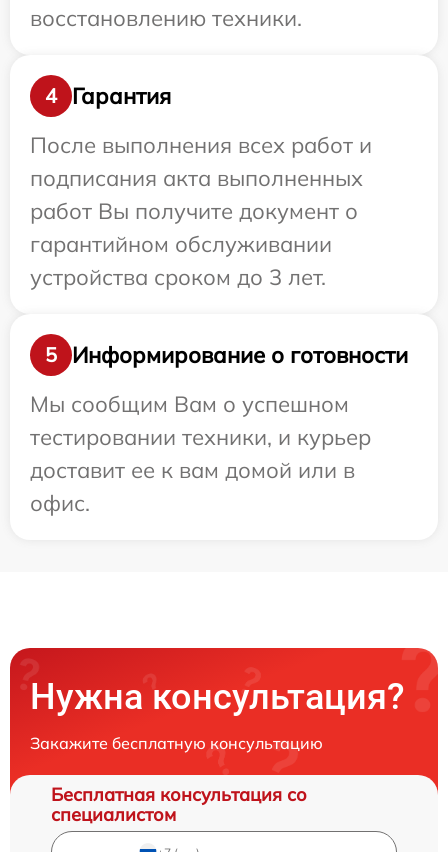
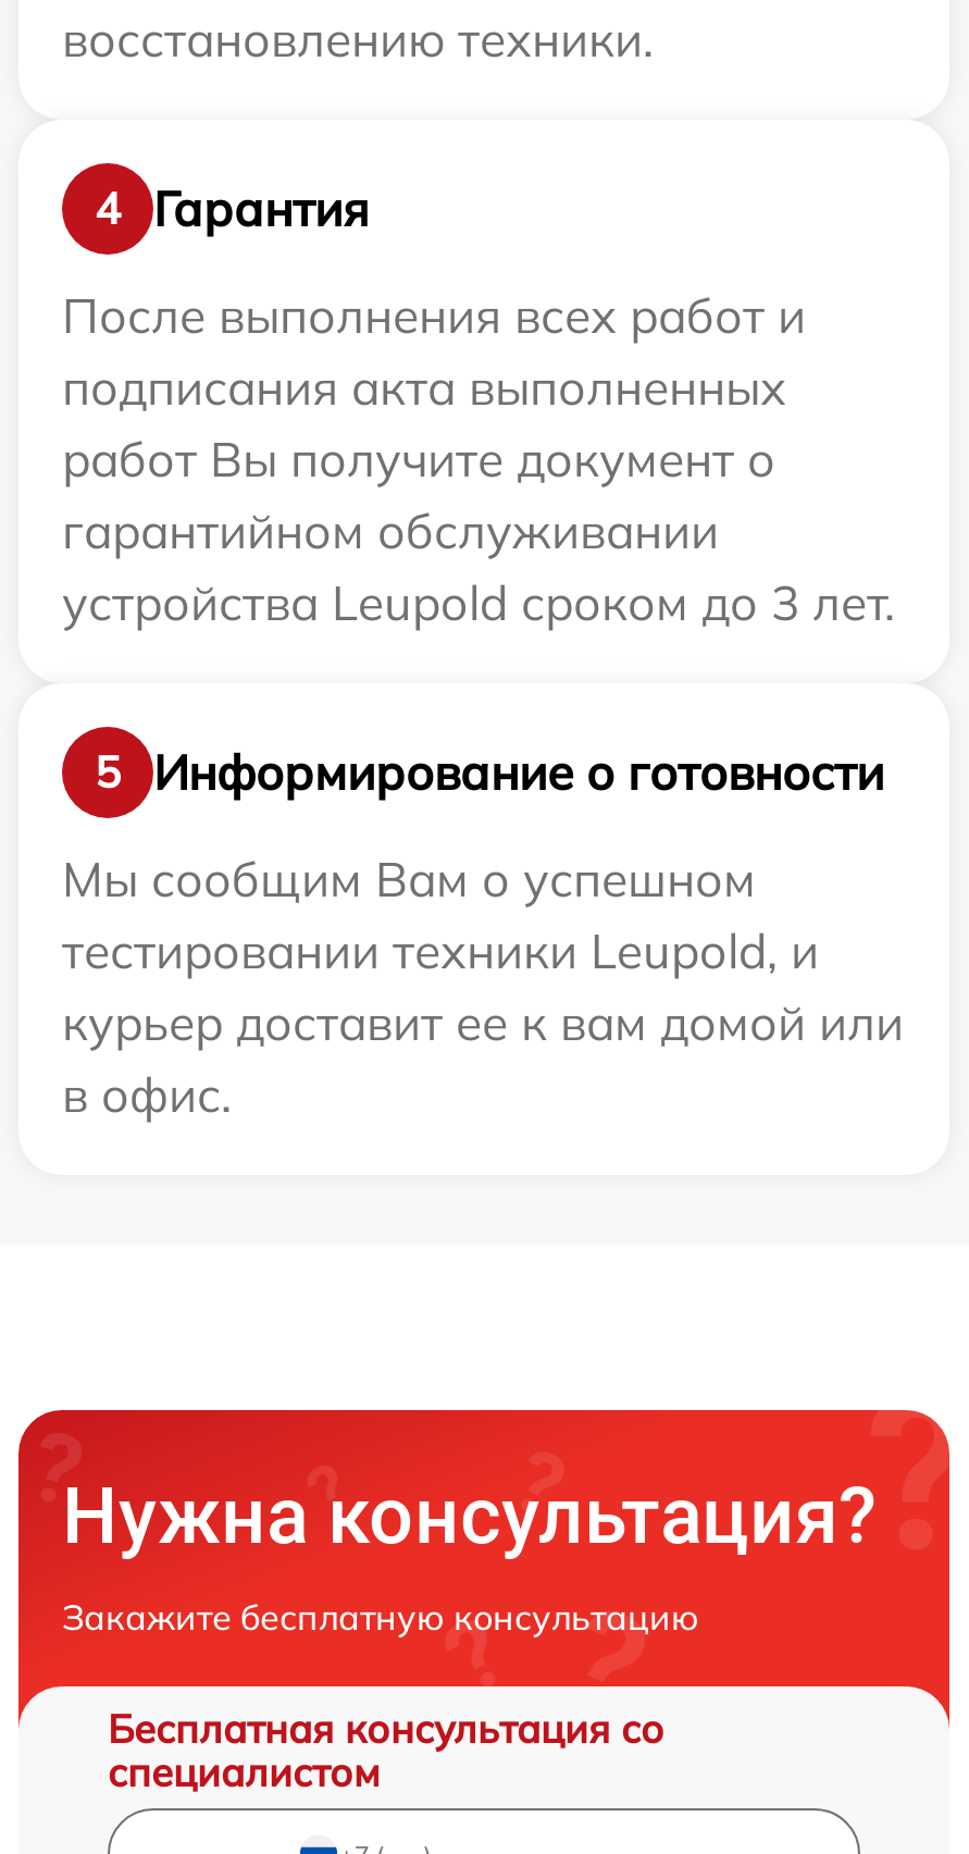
- устройства сроком до 3 лет.
+ устройства Leupold сроком до 3 лет.

- тестировании техники, и курьер
- доставит ее к вам домой или в
- офис.
+ тестировании техники Leupold, и
+ курьер доставит ее к вам домой или
+ в офис.
